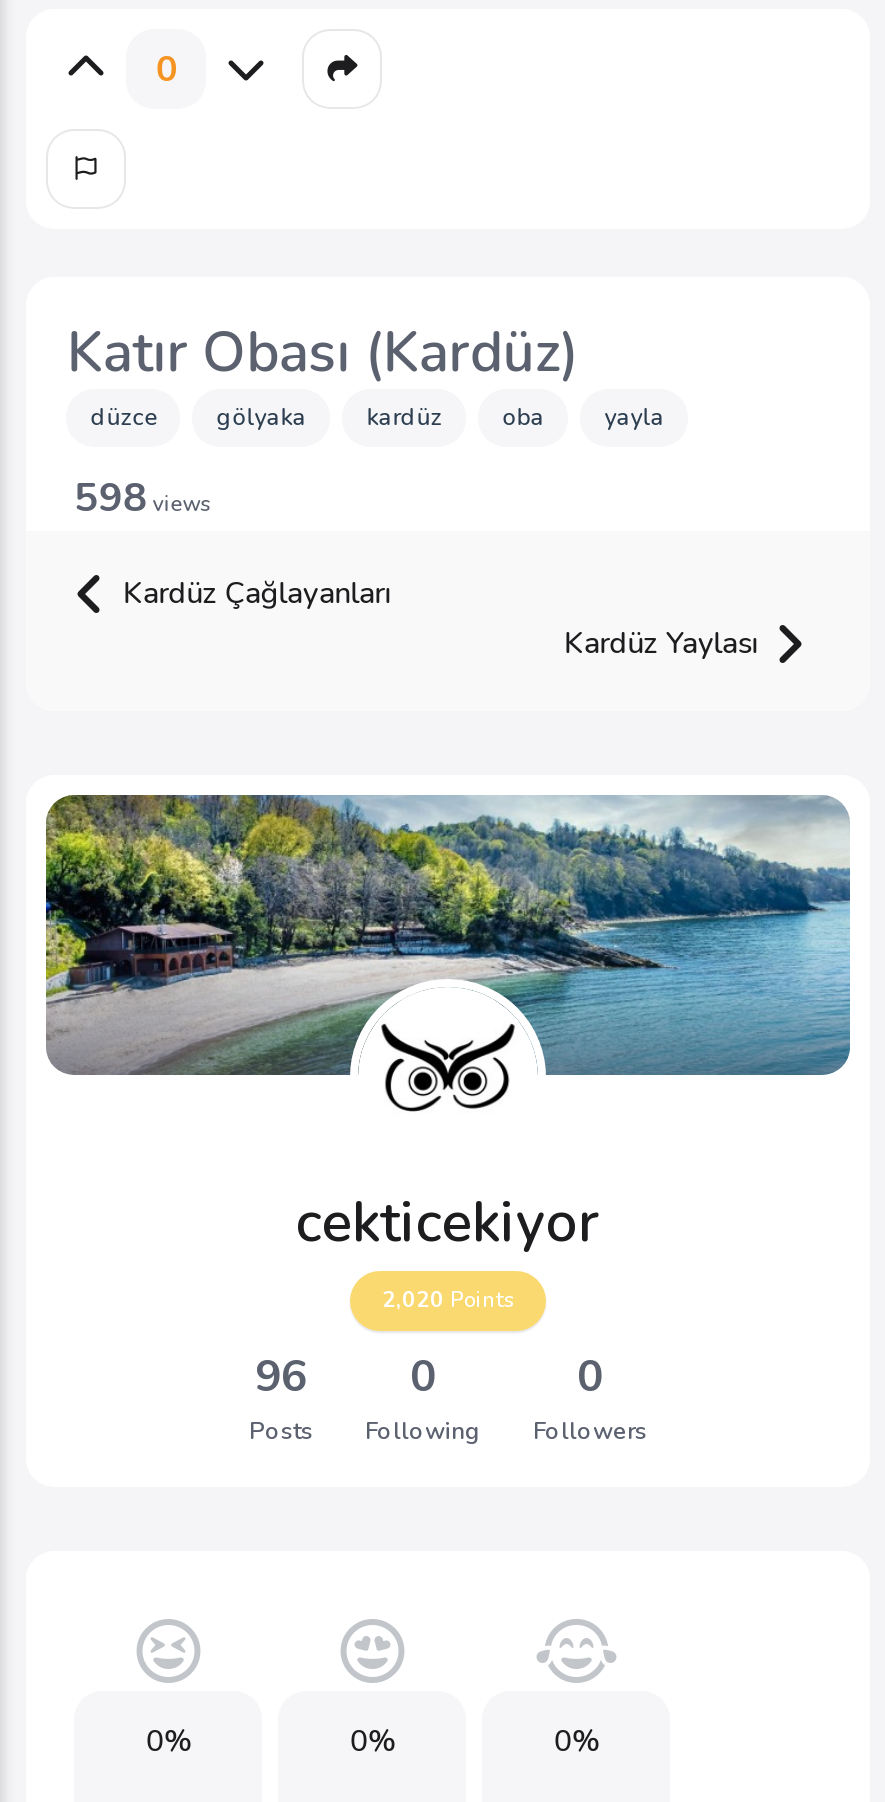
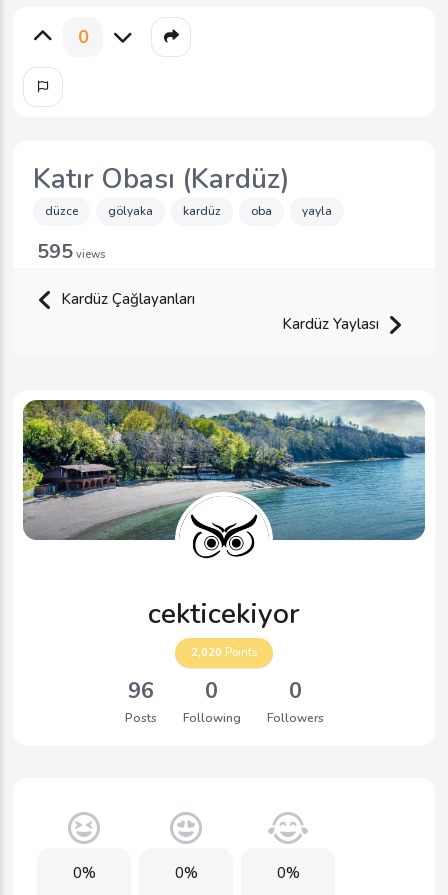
- 598views
+ 595views
